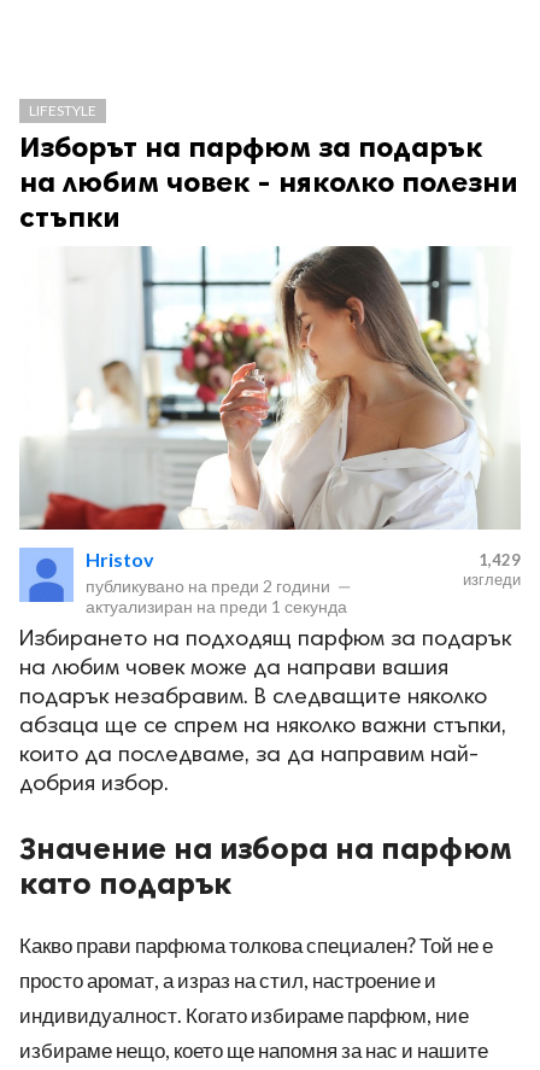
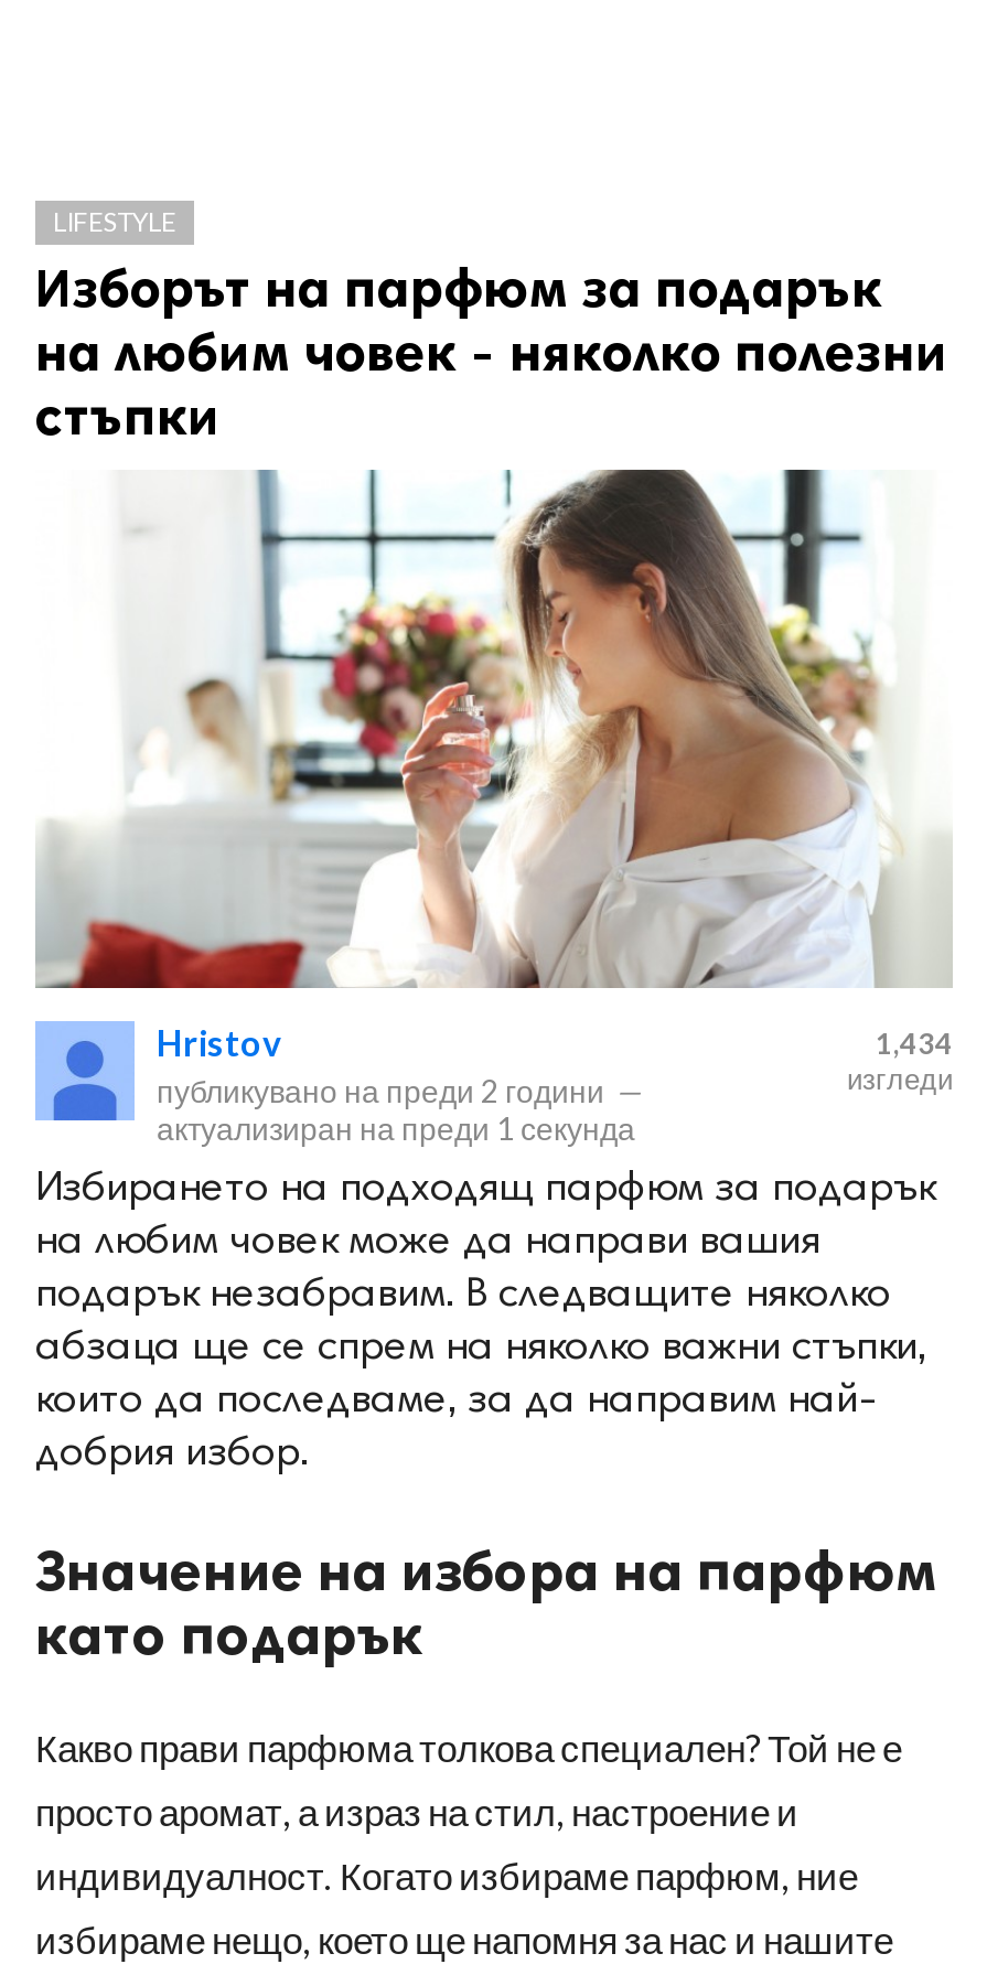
- 1,429
+ 1,434
